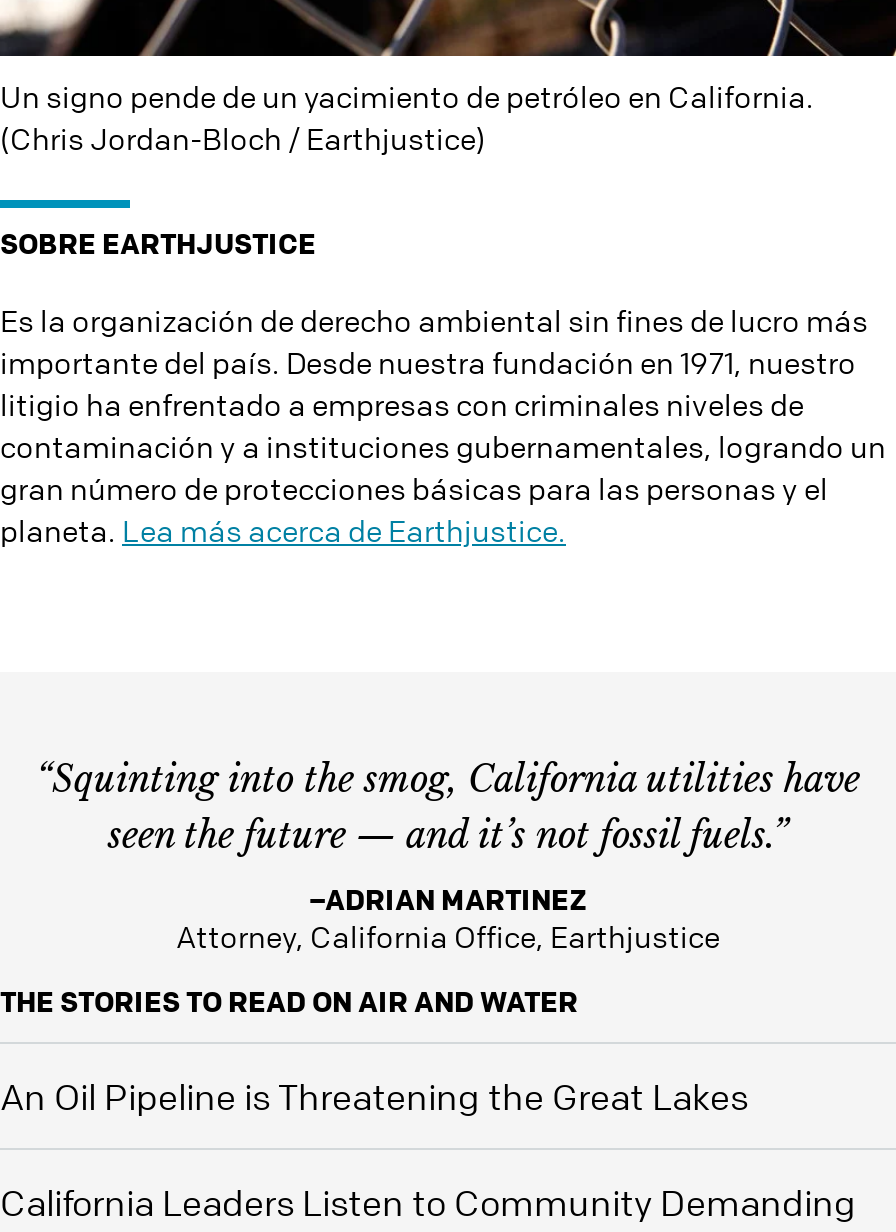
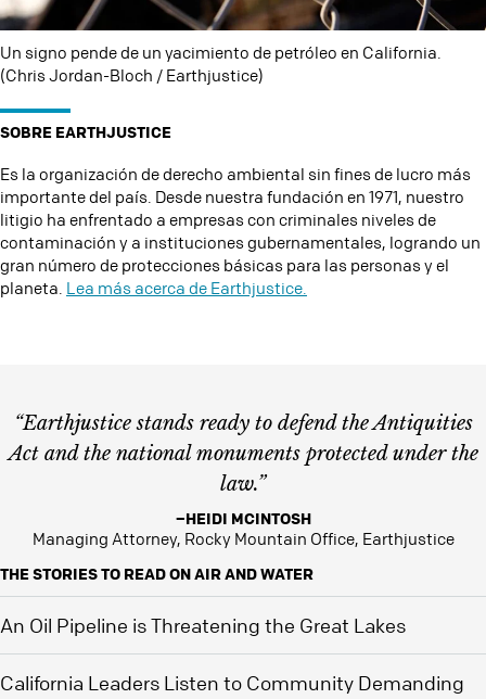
- “Squinting into the smog, California utilities have
- seen the future — and it’s not fossil fuels.”
+ “Earthjustice stands ready to defend the Antiquities
+ Act and the national monuments protected under the
+ law.”

- –ADRIAN MARTINEZ
- Attorney, California Office, Earthjustice
+ –HEIDI MCINTOSH
+ Managing Attorney, Rocky Mountain Office, Earthjustice
